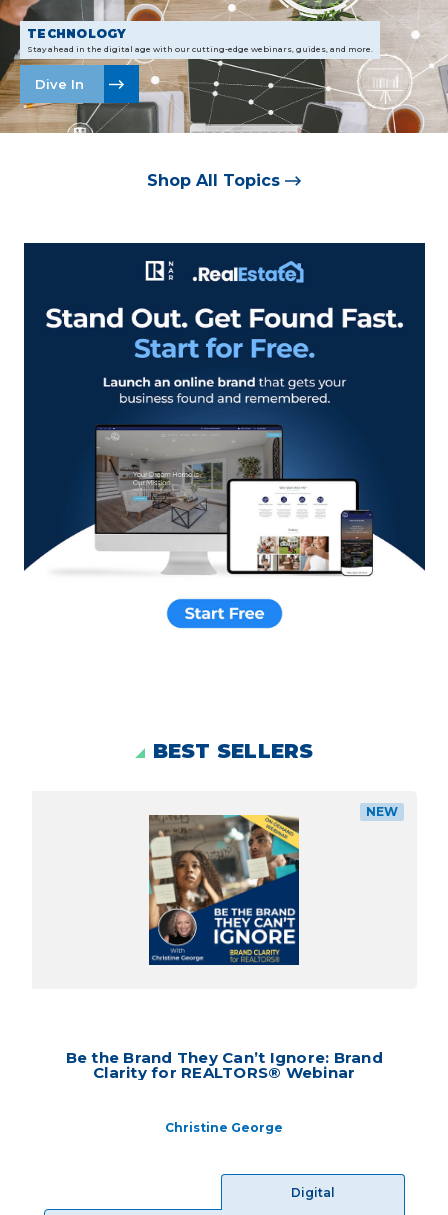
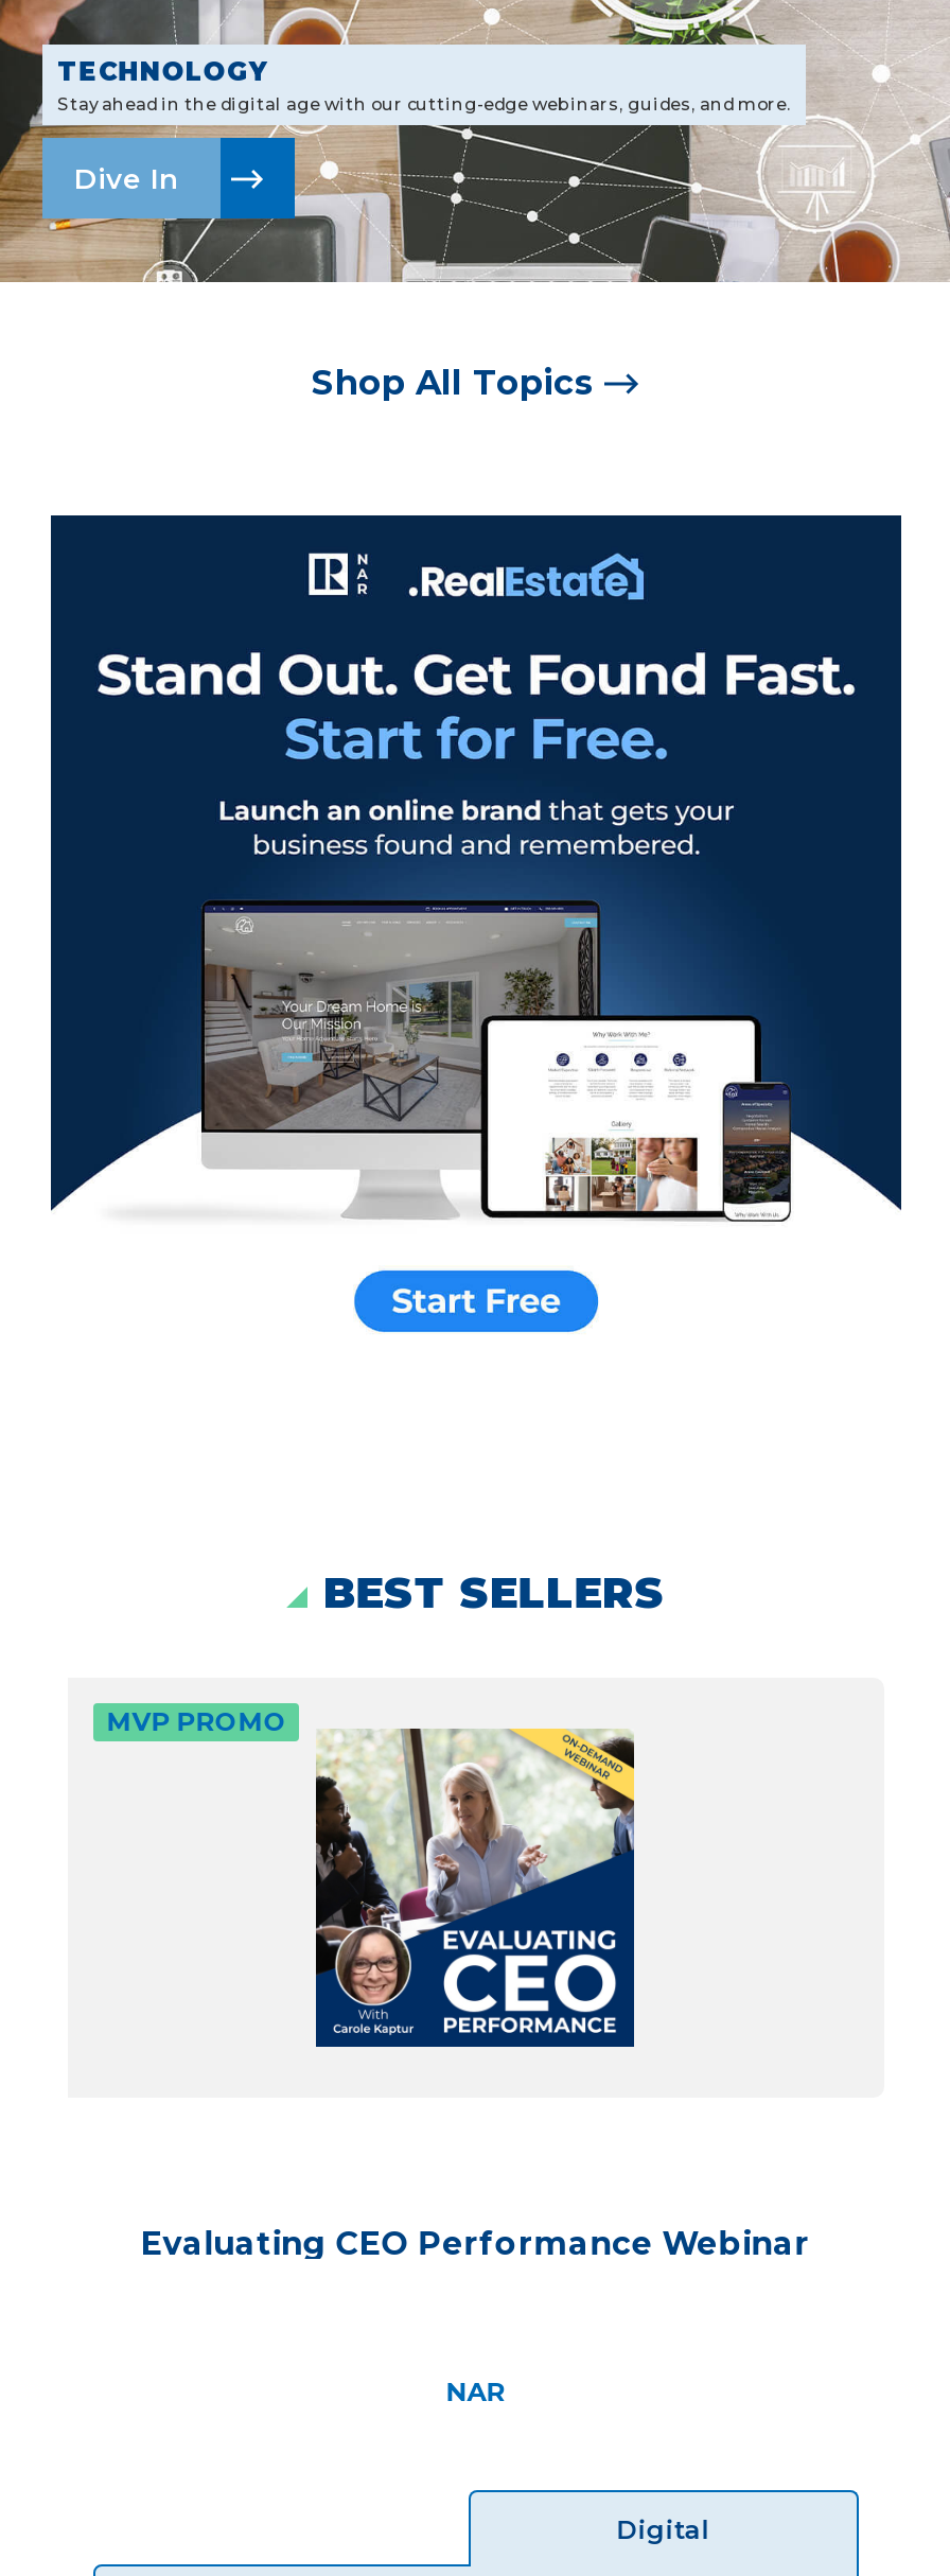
- NEW
+ MVP PROMO

- [image]
+ [image]

- Be the Brand They Can’t Ignore: Brand
- Clarity for REALTORS® Webinar
+ Evaluating CEO Performance Webinar

- Christine George
+ NAR
